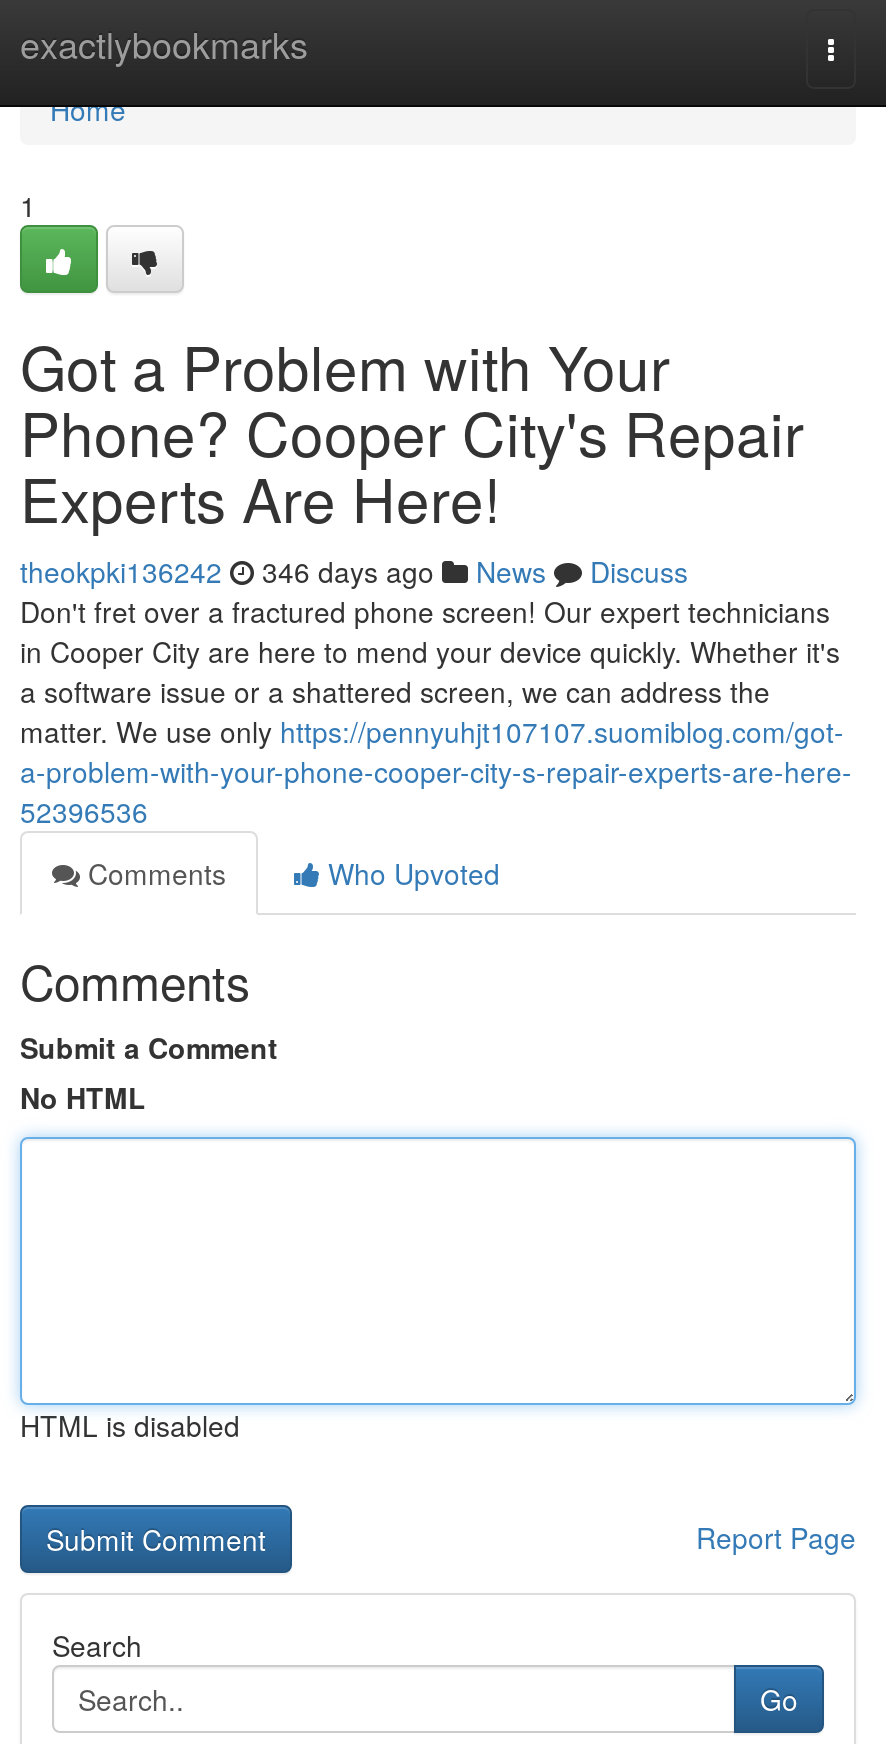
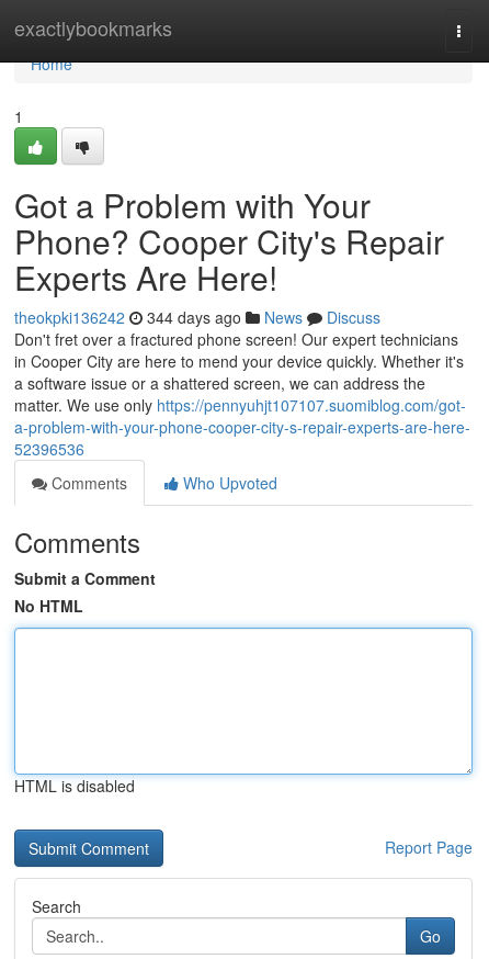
- theokpki136242 346 days ago News Discuss
+ theokpki136242 344 days ago News Discuss
